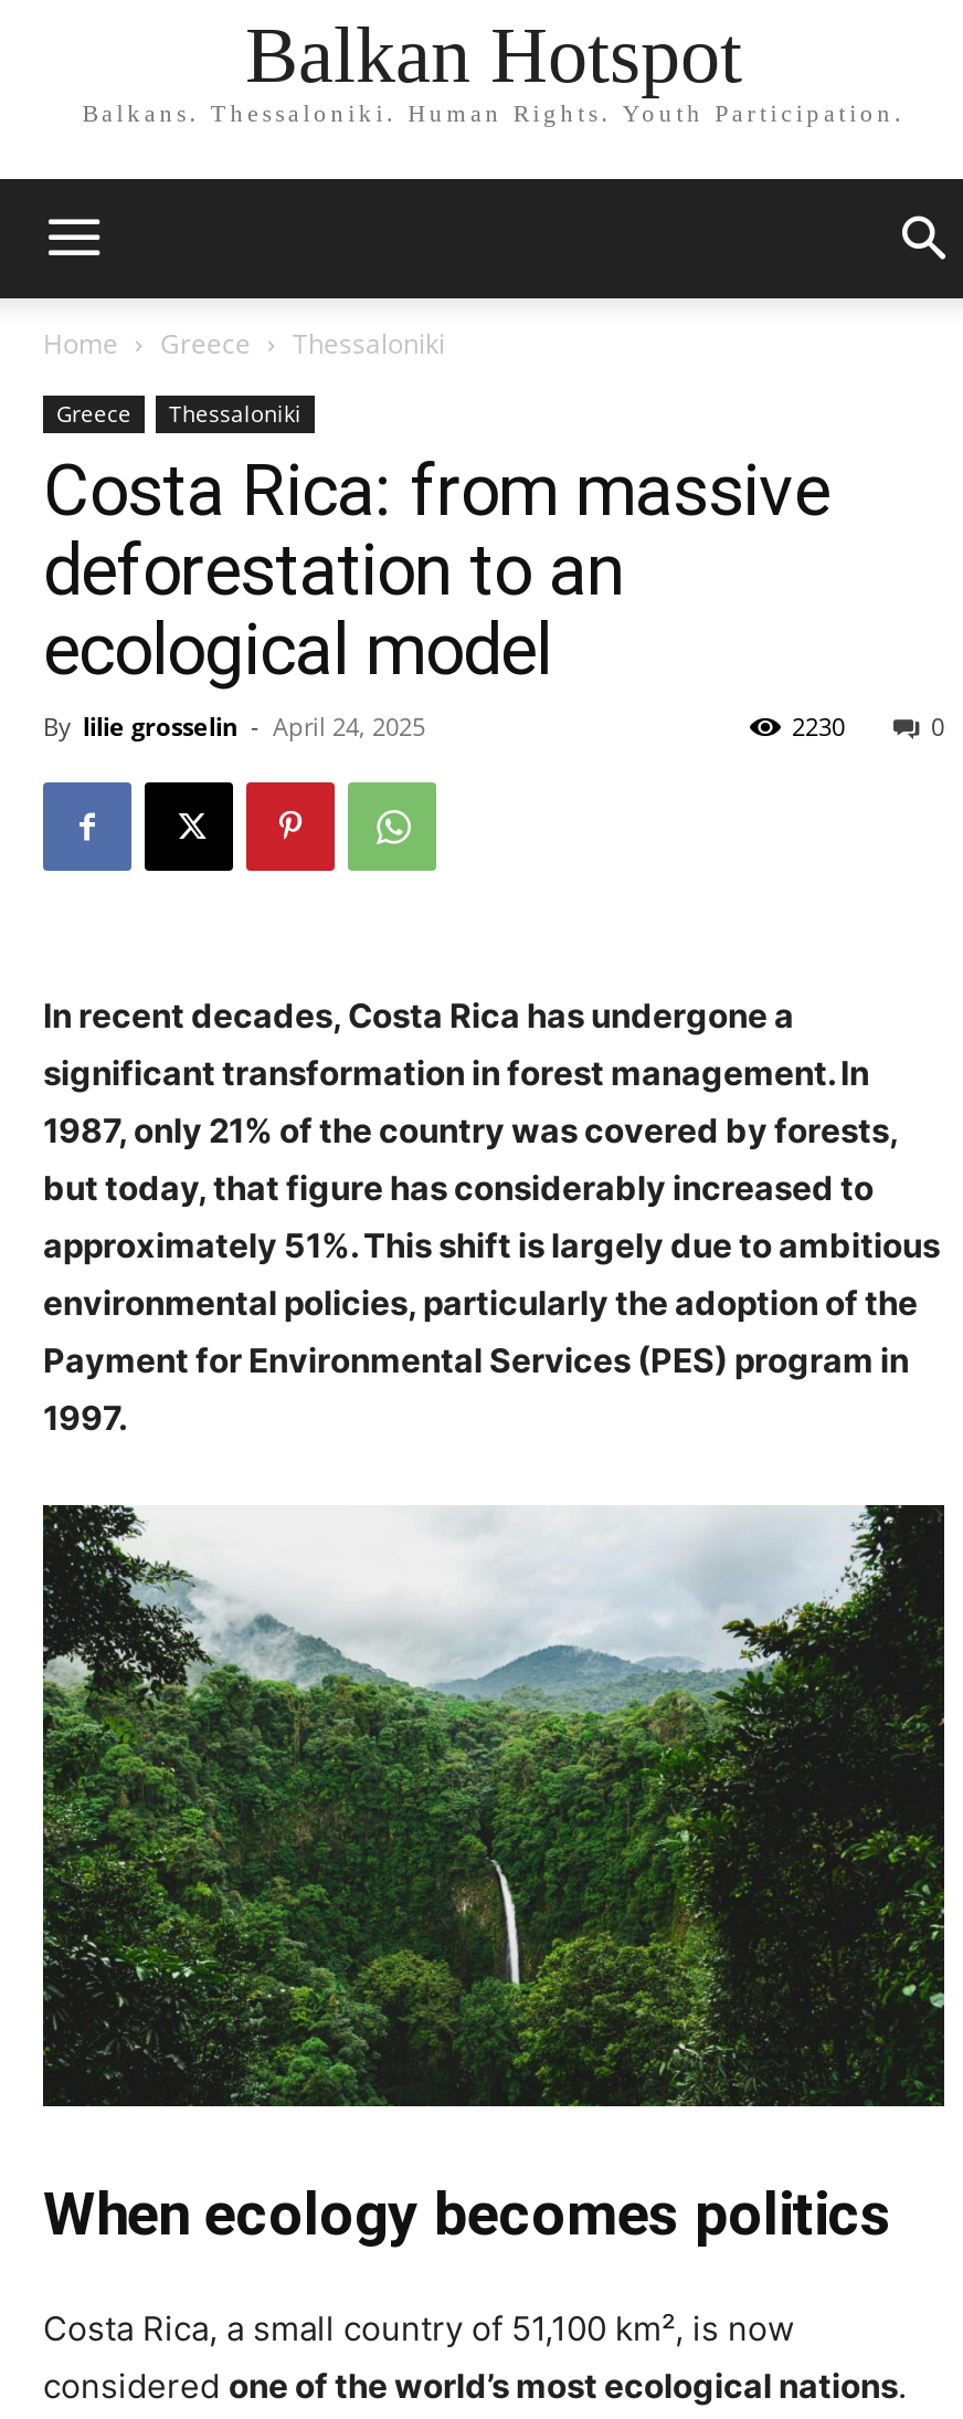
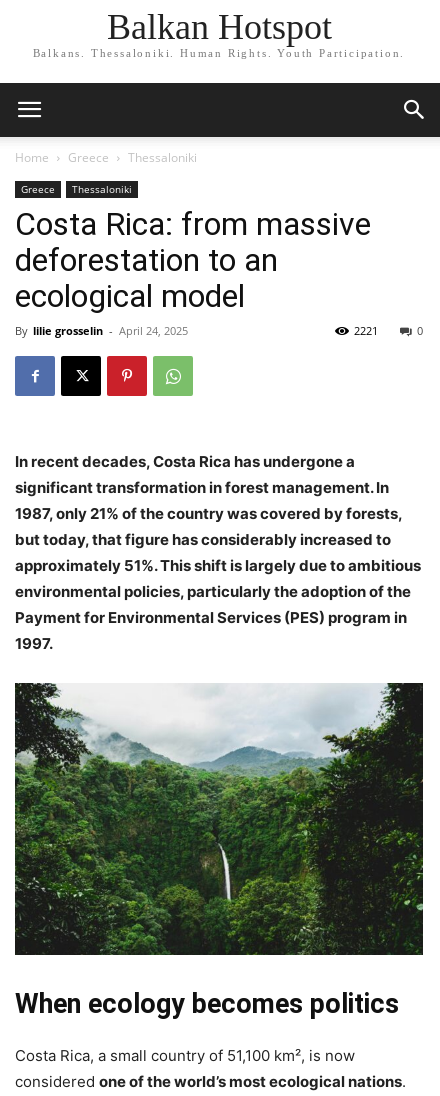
- 2230
+ 2221
